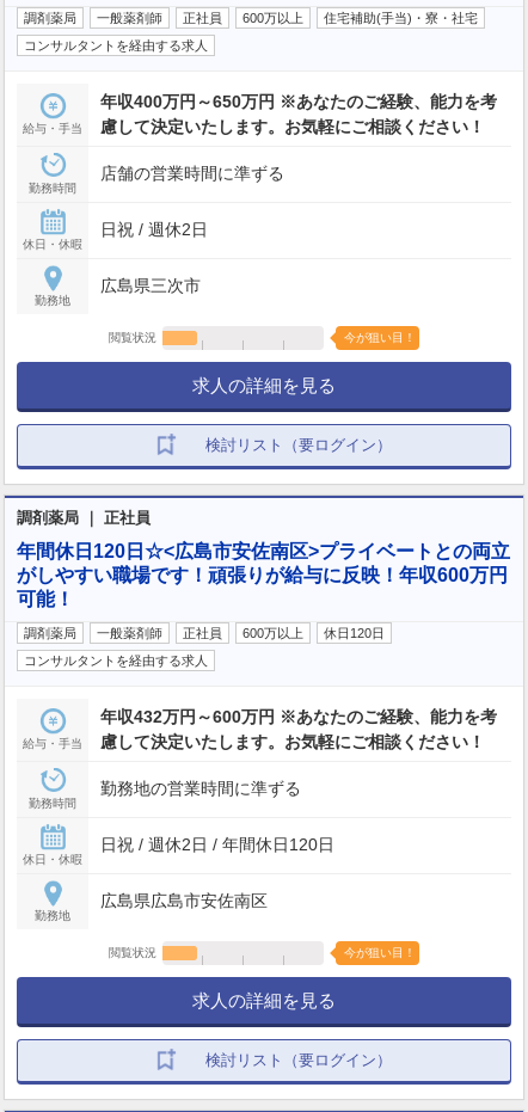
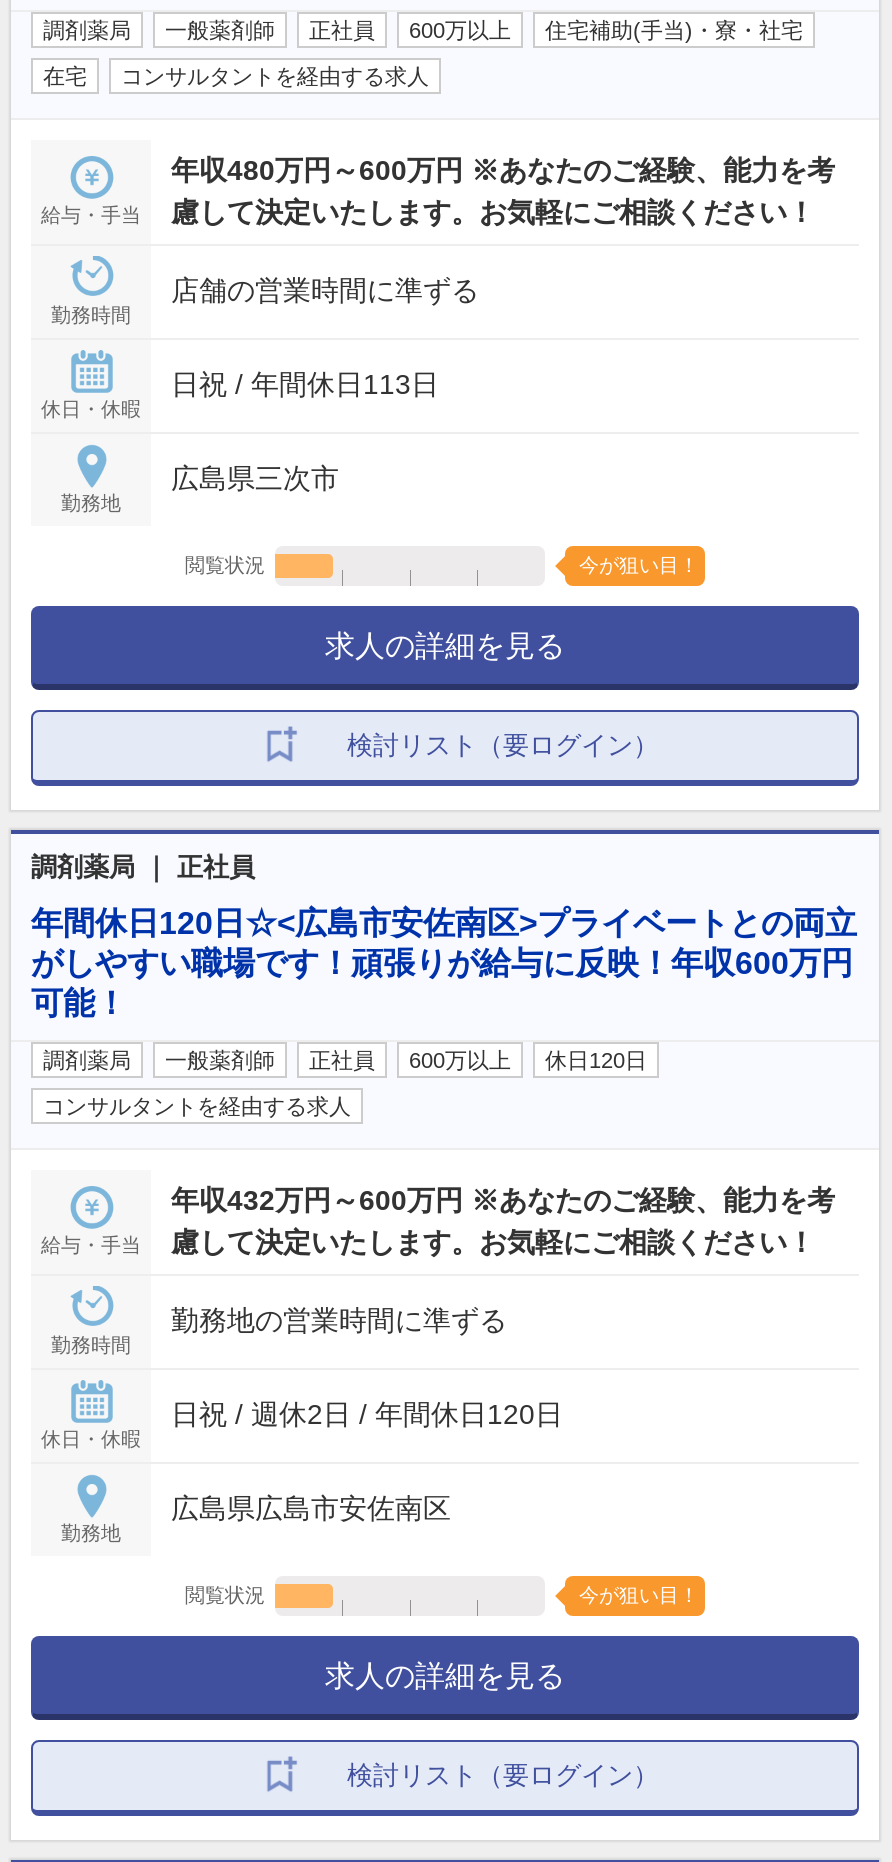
+ 在宅

- 年収400万円～650万円 ※あなたのご経験、能力を考
+ 年収480万円～600万円 ※あなたのご経験、能力を考

- 日祝 / 週休2日
+ 日祝 / 年間休日113日
